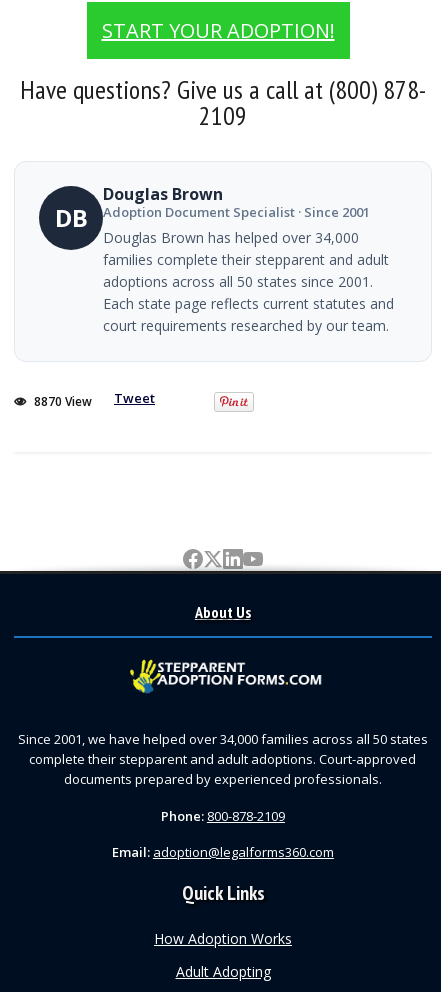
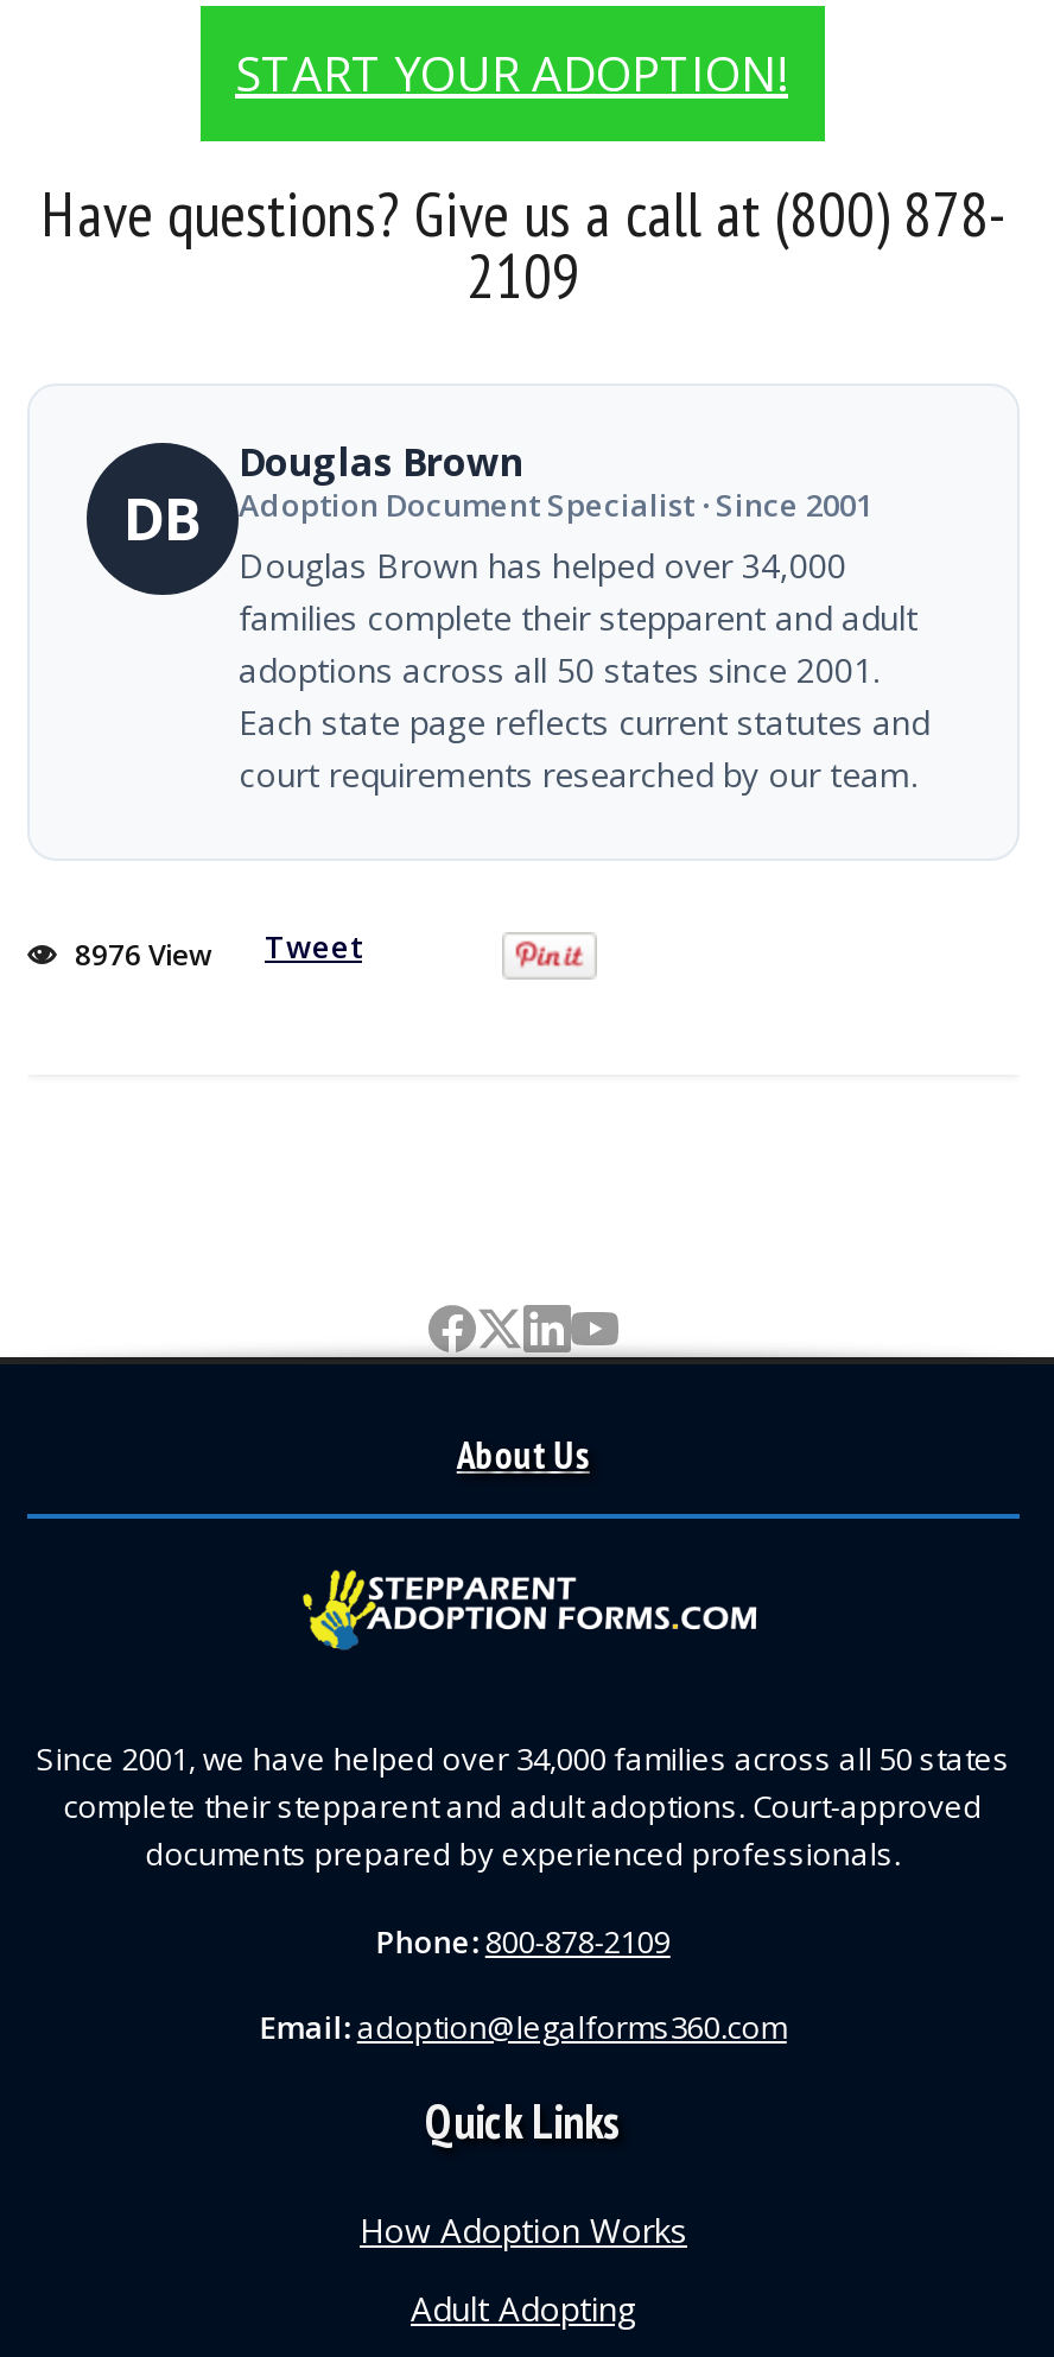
- 8870 View Tweet
+ 8976 View Tweet
